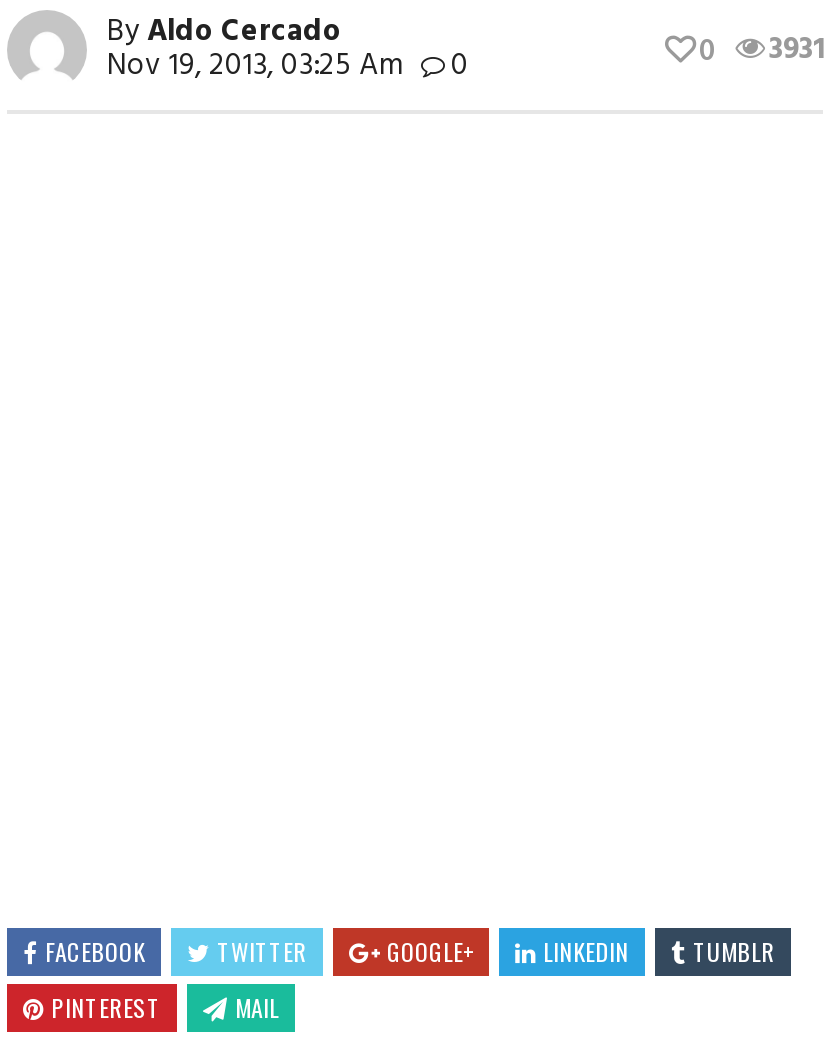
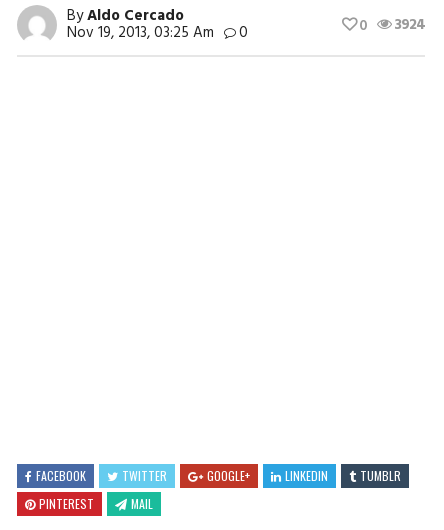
- 0 3931
+ 0 3924
